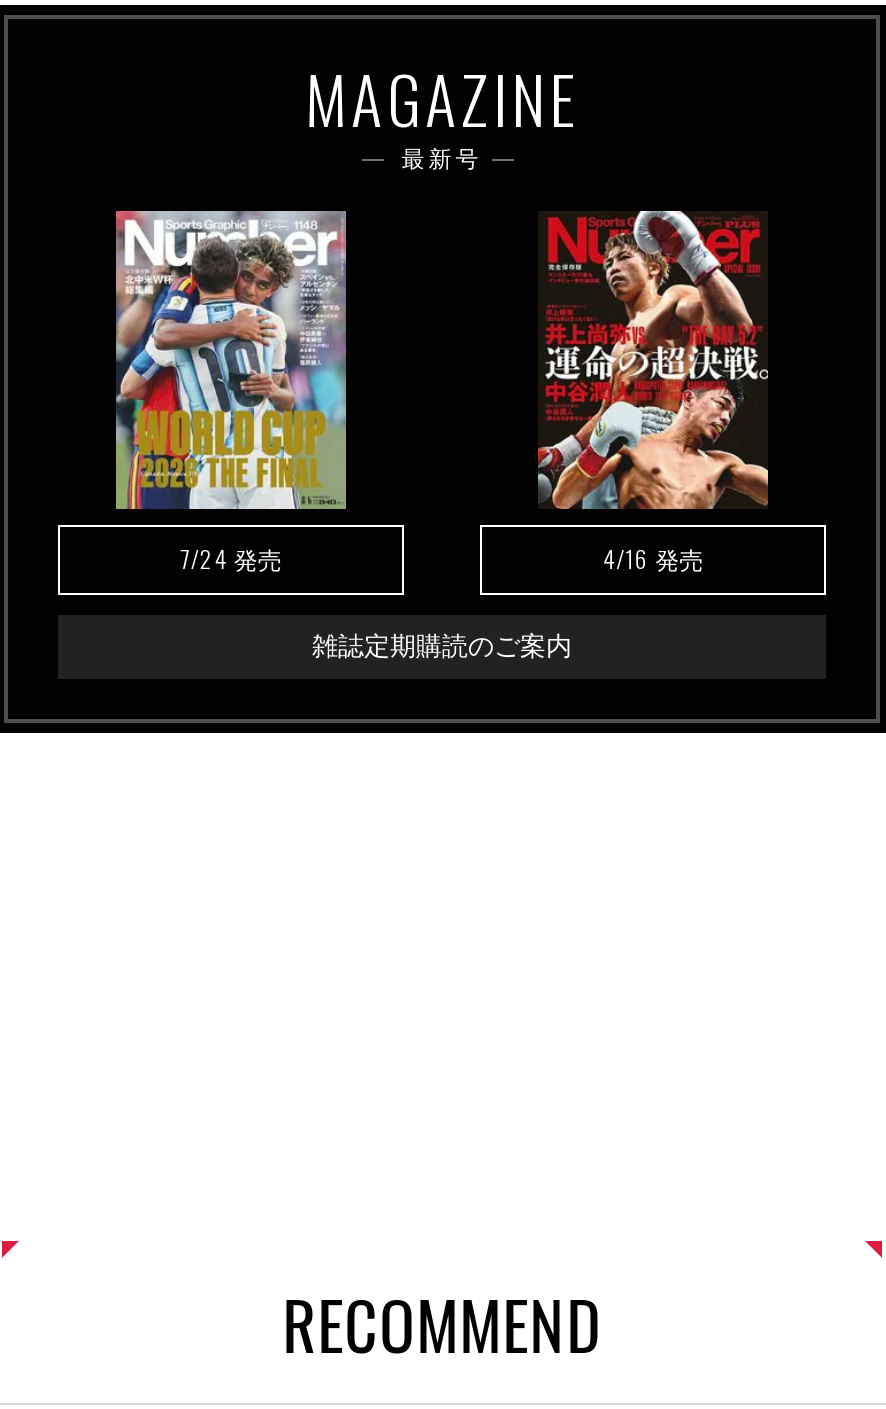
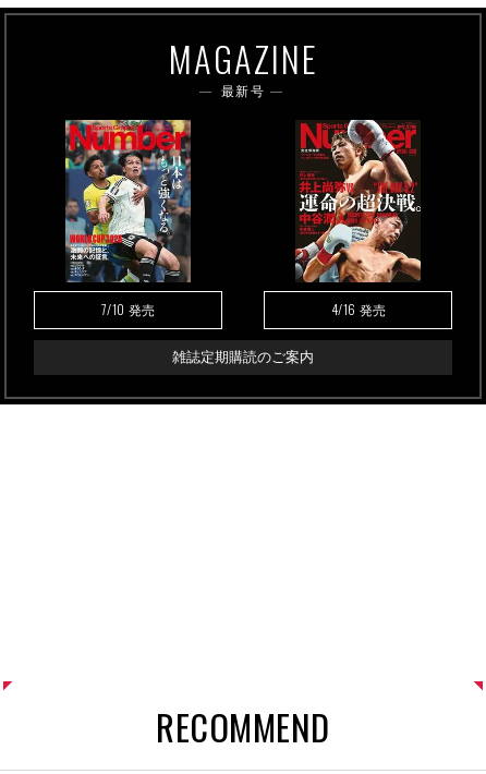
- [image]
- 7/24発売
+ [image]
+ 7/10発売
